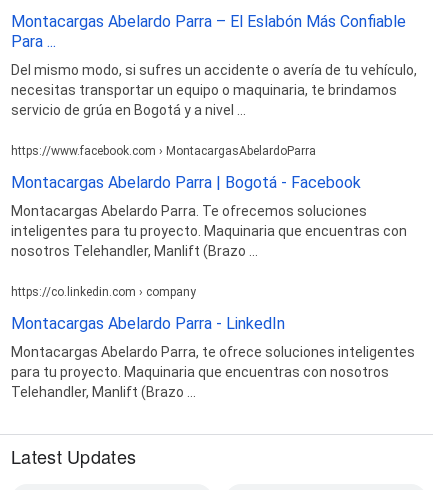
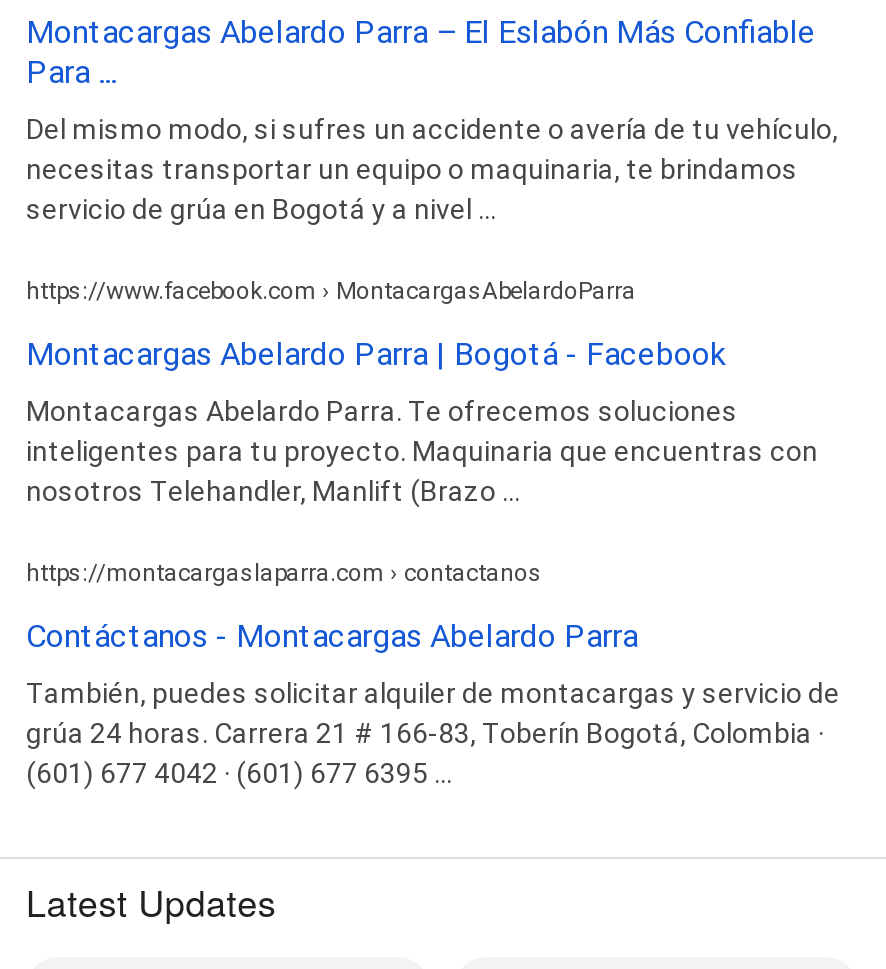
- https://co.linkedin.com › company
+ https://montacargaslaparra.com › contactanos

- Montacargas Abelardo Parra - LinkedIn
+ Contáctanos - Montacargas Abelardo Parra

- Montacargas Abelardo Parra, te ofrece soluciones inteligentes
- para tu proyecto. Maquinaria que encuentras con nosotros
- Telehandler, Manlift (Brazo ...
+ También, puedes solicitar alquiler de montacargas y servicio de
+ grúa 24 horas. Carrera 21 # 166-83, Toberín Bogotá, Colombia ·
+ (601) 677 4042 · (601) 677 6395 ...
